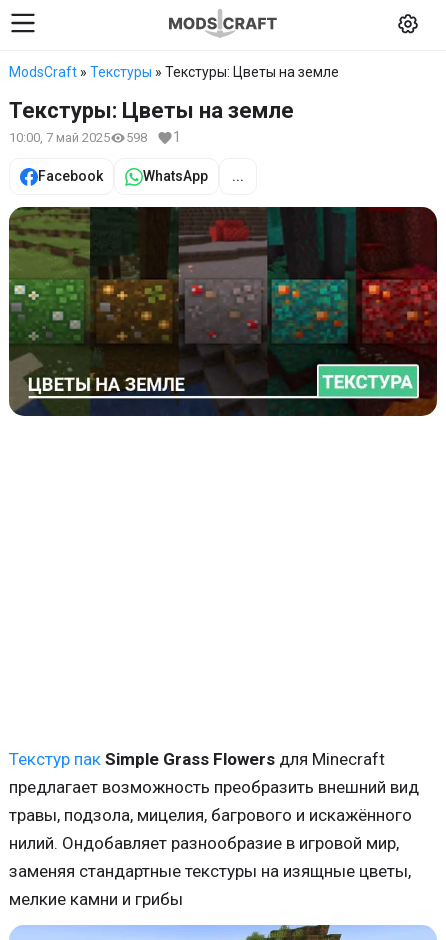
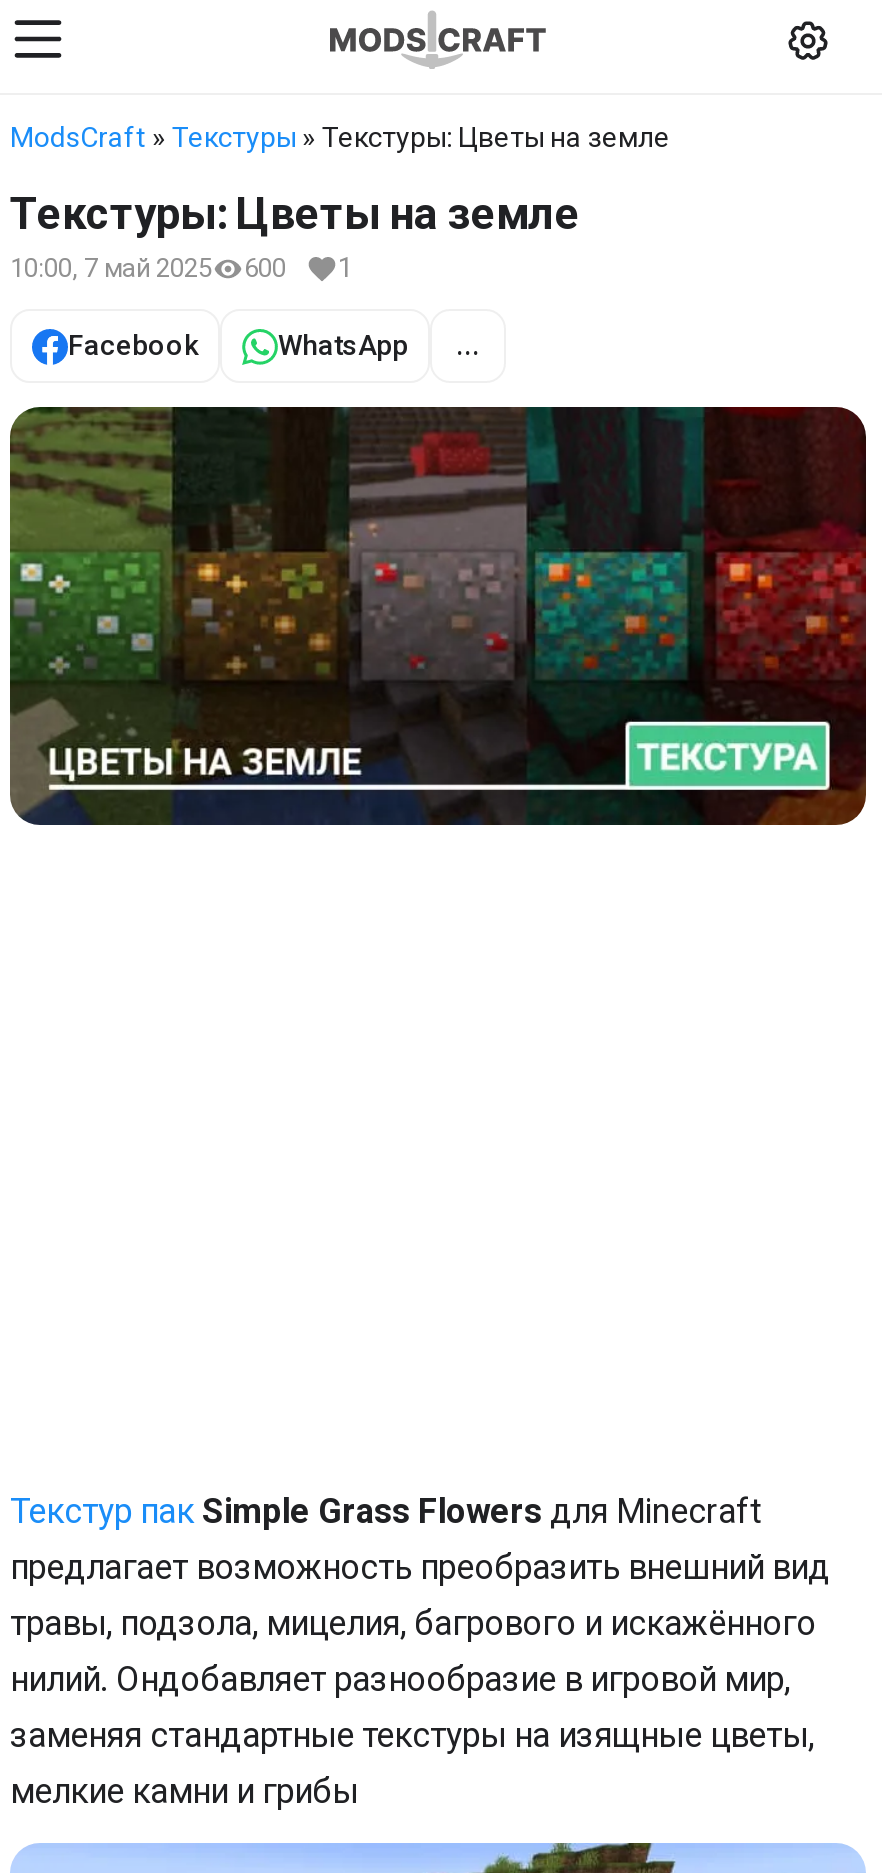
- 10:00, 7 май 2025 598 1
+ 10:00, 7 май 2025 600 1
